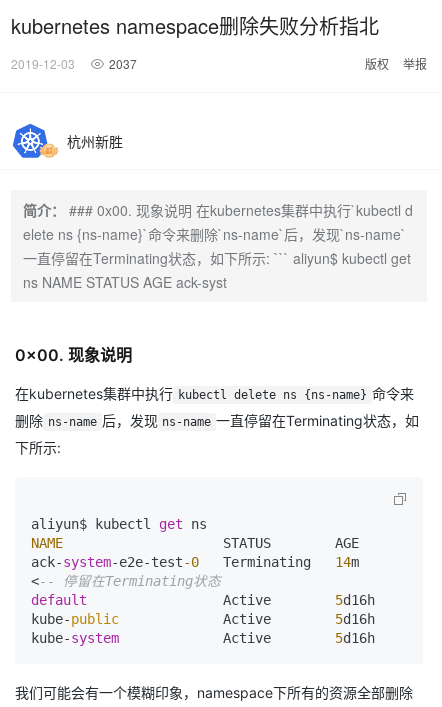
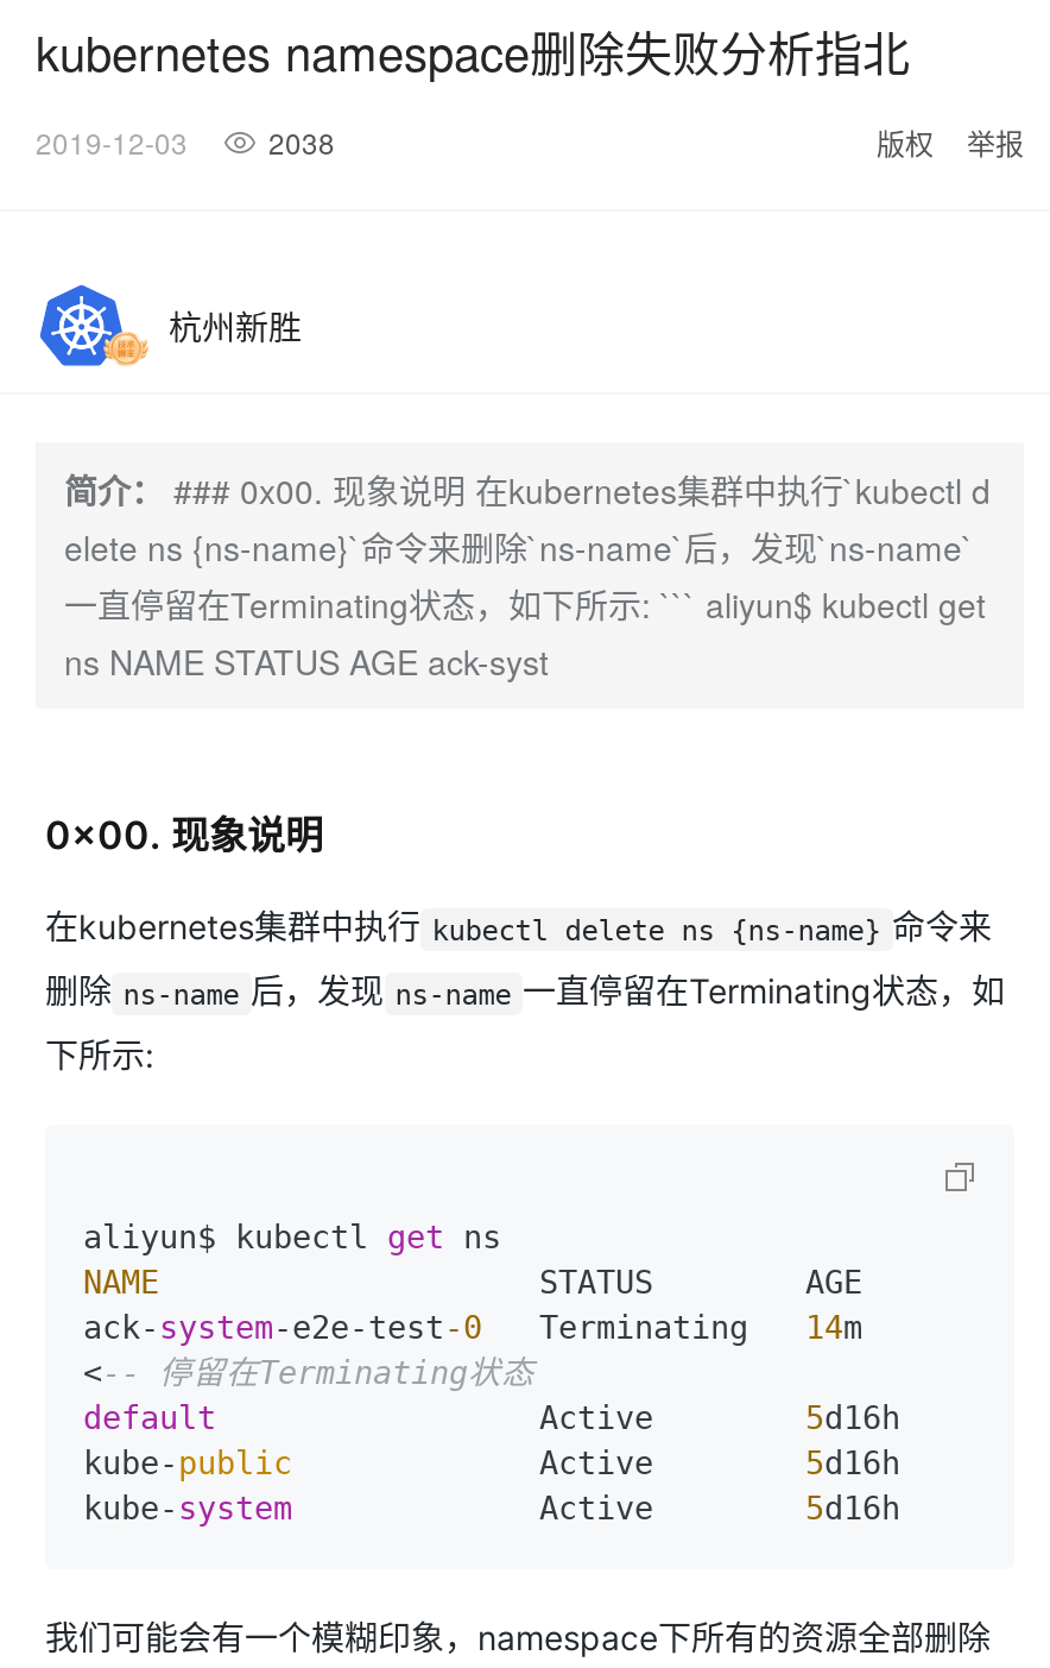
- 2019-12-03 2037
+ 2019-12-03 2038
